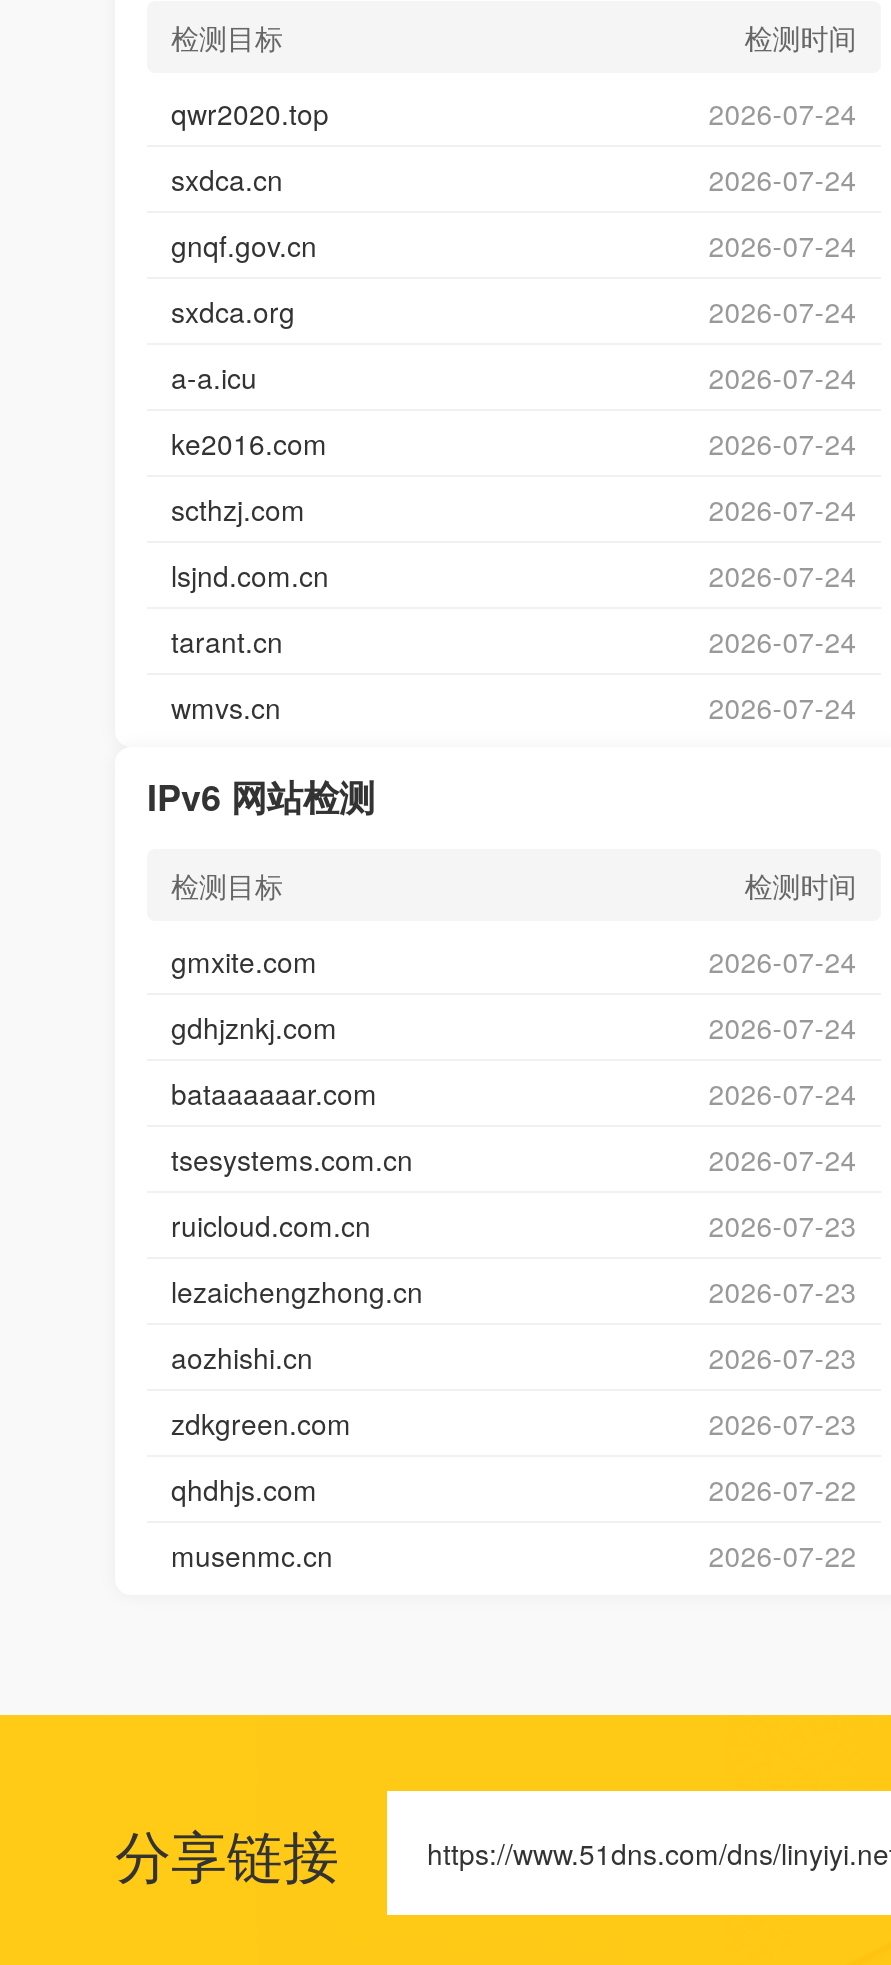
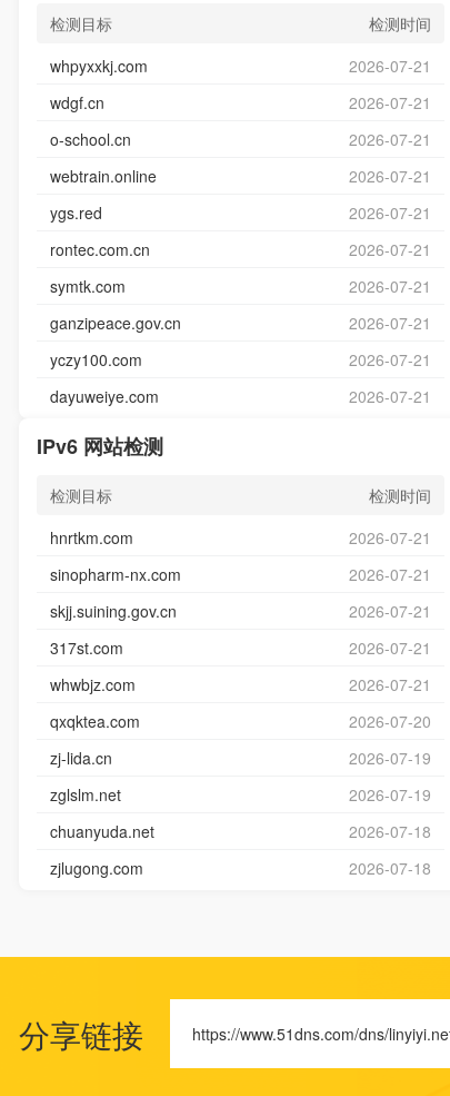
- qwr2020.top
- 2026-07-24
+ whpyxxkj.com
+ 2026-07-21

- sxdca.cn
- 2026-07-24
+ wdgf.cn
+ 2026-07-21

- gnqf.gov.cn
- 2026-07-24
+ o-school.cn
+ 2026-07-21

- sxdca.org
- 2026-07-24
+ webtrain.online
+ 2026-07-21

- a-a.icu
- 2026-07-24
+ ygs.red
+ 2026-07-21

- ke2016.com
- 2026-07-24
+ rontec.com.cn
+ 2026-07-21

- scthzj.com
- 2026-07-24
+ symtk.com
+ 2026-07-21

- lsjnd.com.cn
- 2026-07-24
+ ganzipeace.gov.cn
+ 2026-07-21

- tarant.cn
- 2026-07-24
+ yczy100.com
+ 2026-07-21

- wmvs.cn
- 2026-07-24
+ dayuweiye.com
+ 2026-07-21

- gmxite.com
- 2026-07-24
+ hnrtkm.com
+ 2026-07-21

- gdhjznkj.com
- 2026-07-24
+ sinopharm-nx.com
+ 2026-07-21

- bataaaaaar.com
- 2026-07-24
+ skjj.suining.gov.cn
+ 2026-07-21

- tsesystems.com.cn
- 2026-07-24
+ 317st.com
+ 2026-07-21

- ruicloud.com.cn
- 2026-07-23
+ whwbjz.com
+ 2026-07-21

- lezaichengzhong.cn
- 2026-07-23
+ qxqktea.com
+ 2026-07-20

- aozhishi.cn
- 2026-07-23
+ zj-lida.cn
+ 2026-07-19

- zdkgreen.com
- 2026-07-23
+ zglslm.net
+ 2026-07-19

- qhdhjs.com
- 2026-07-22
+ chuanyuda.net
+ 2026-07-18

- musenmc.cn
- 2026-07-22
+ zjlugong.com
+ 2026-07-18
